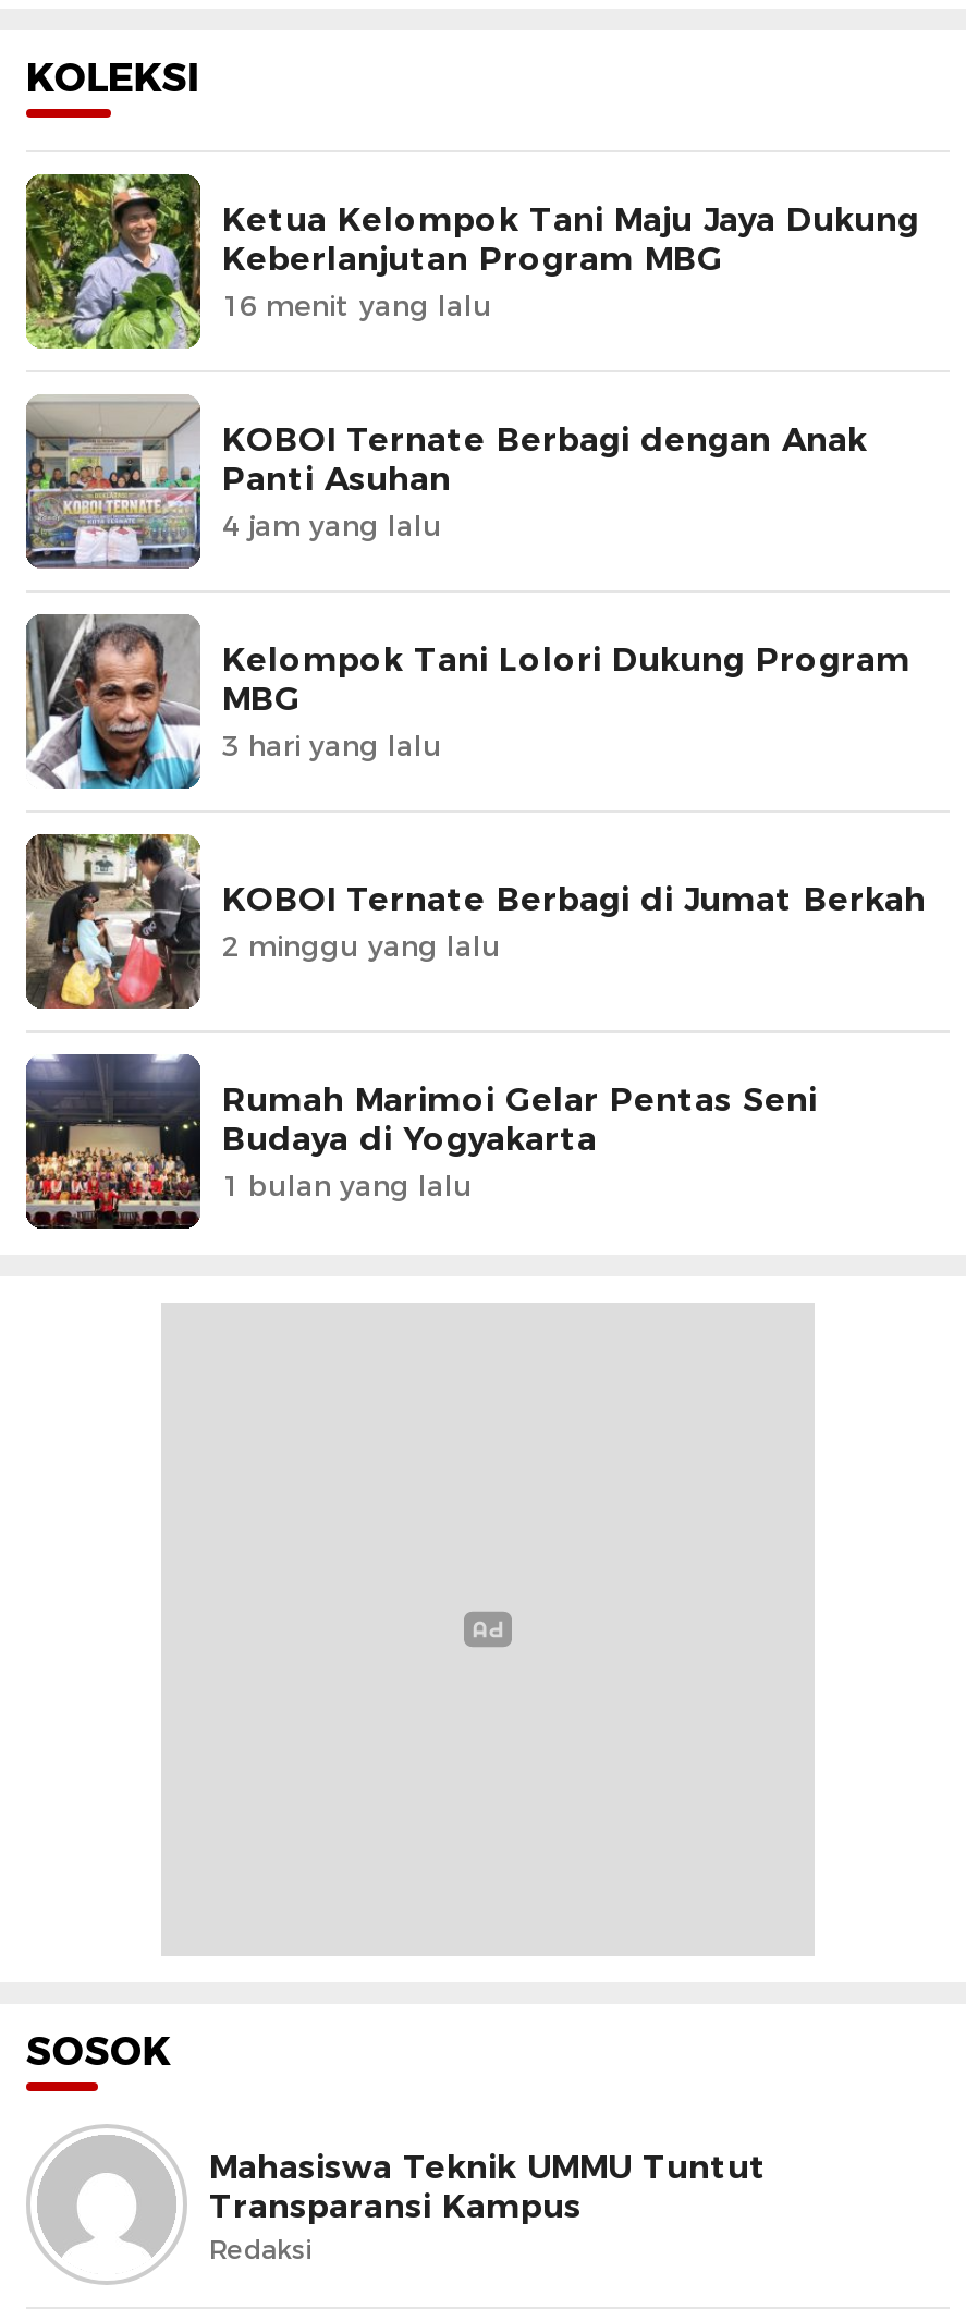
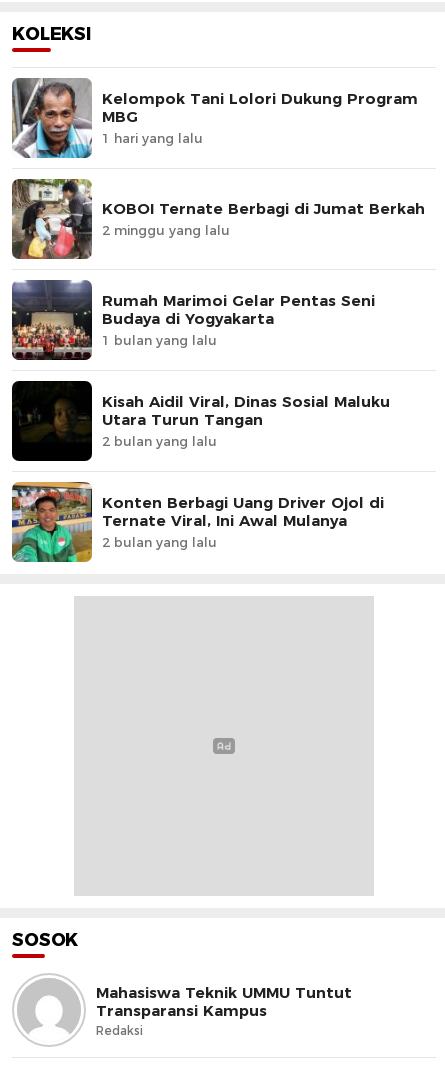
- [image]
- Ketua Kelompok Tani Maju Jaya Dukung
- Keberlanjutan Program MBG
- 16 menit yang lalu
- KOBOI Ternate Berbagi dengan Anak
- Panti Asuhan
- 4 jam yang lalu

- [image]

moved up: [image] | Kelompok Tani Lolori Dukung Program | MBG

- 3 hari yang lalu
+ 1 hari yang lalu

moved up: [image] | KOBOI Ternate Berbagi di Jumat Berkah | 2 minggu yang lalu | Rumah Marimoi Gelar Pentas Seni | Budaya di Yogyakarta | 1 bulan yang lalu

+ [image]
+ Kisah Aidil Viral, Dinas Sosial Maluku
+ Utara Turun Tangan
+ 2 bulan yang lalu
+ Konten Berbagi Uang Driver Ojol di
+ Ternate Viral, Ini Awal Mulanya
+ 2 bulan yang lalu

+ [image]
